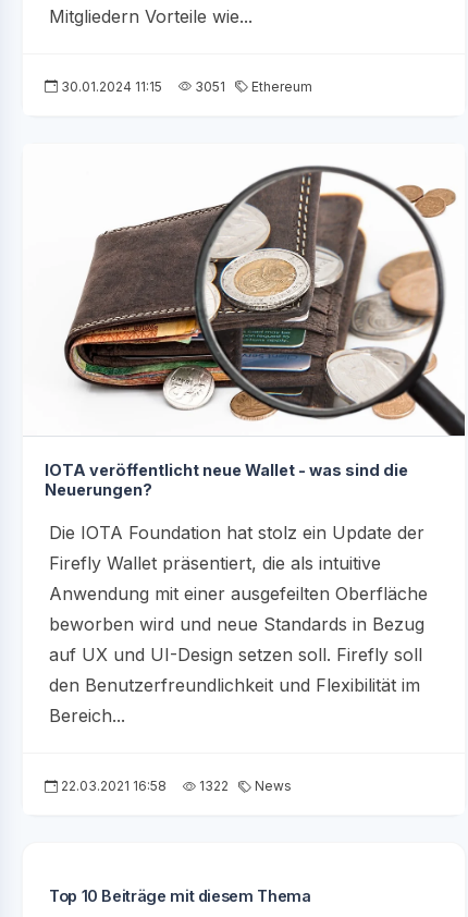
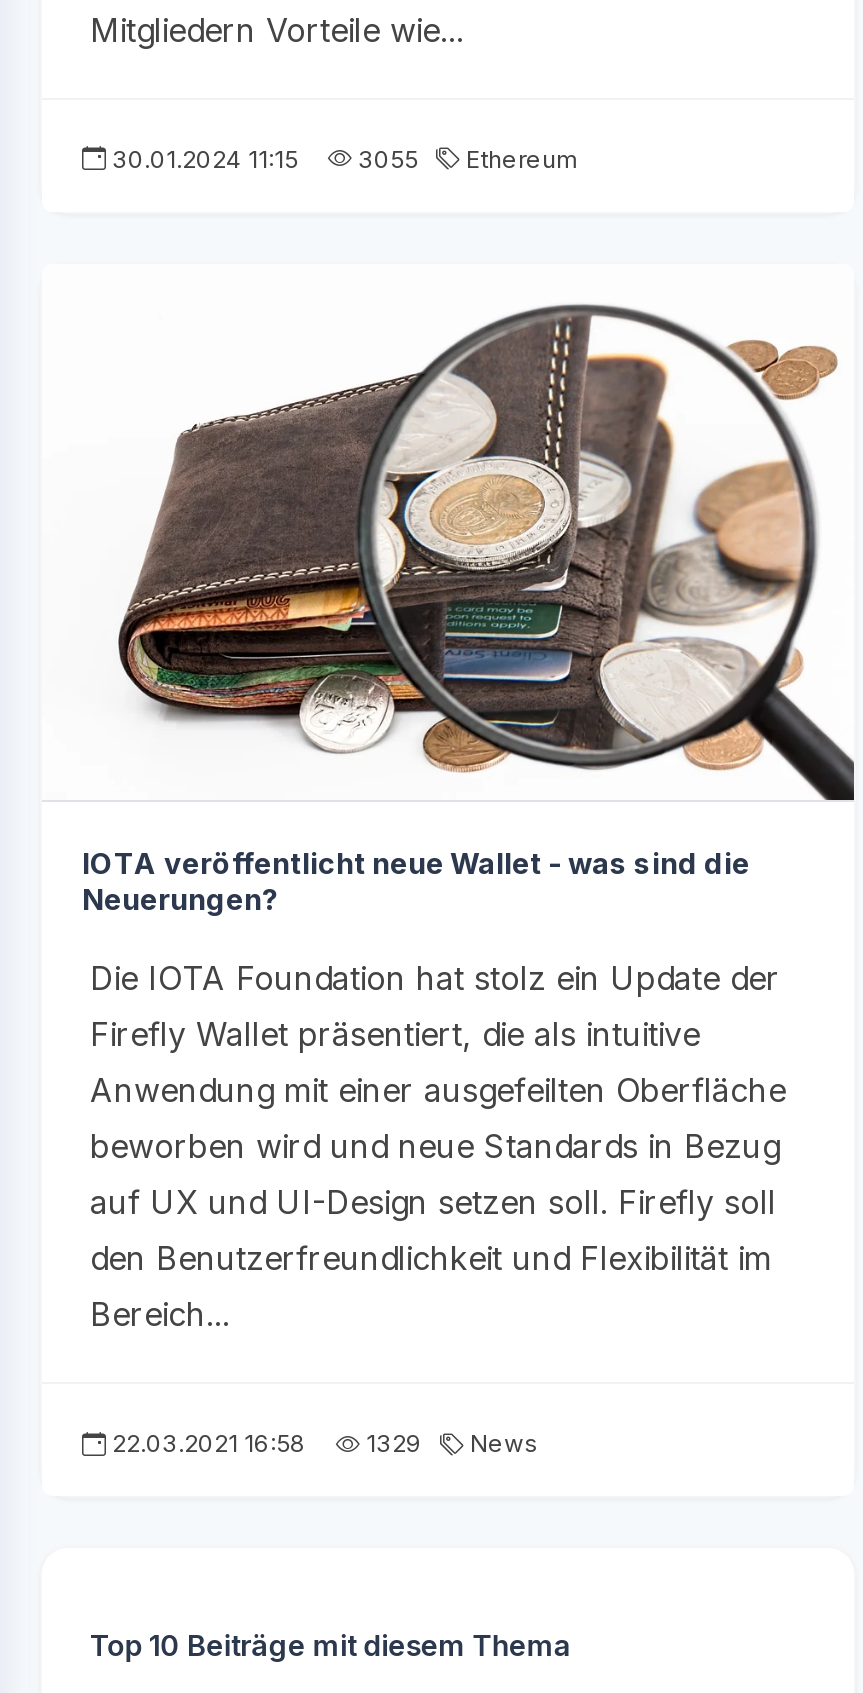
- 30.01.2024 11:15 3051 Ethereum
+ 30.01.2024 11:15 3055 Ethereum

- 22.03.2021 16:58 1322 News
+ 22.03.2021 16:58 1329 News
